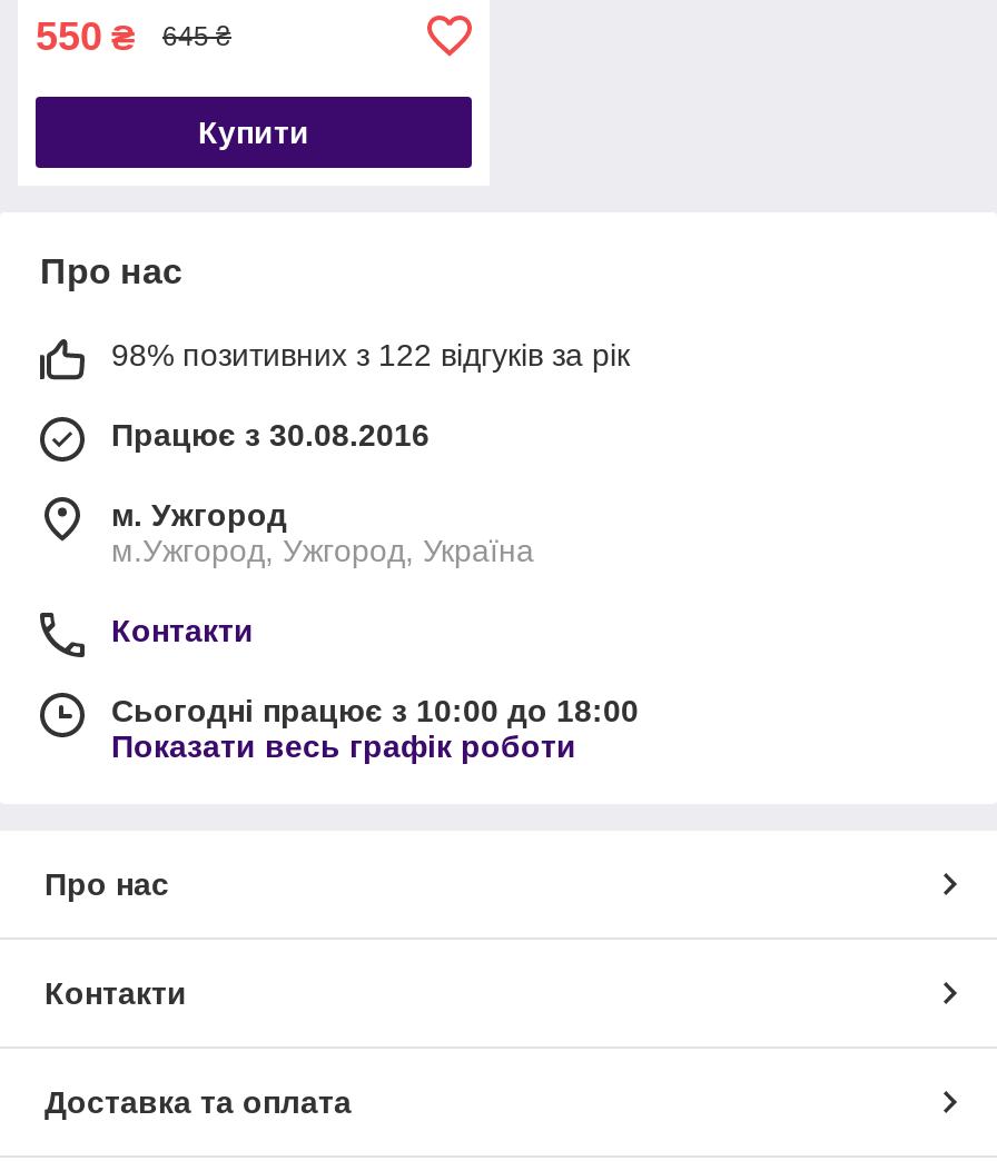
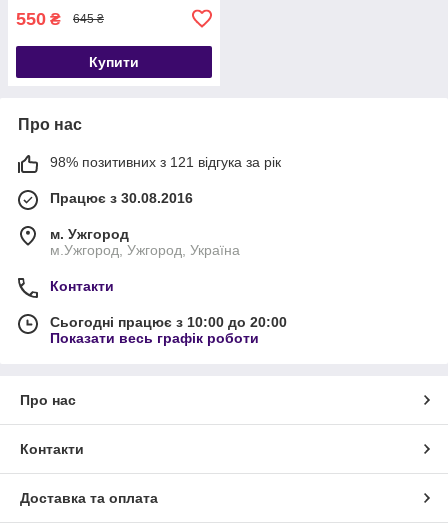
- 98% позитивних з 122 відгуків за рік
+ 98% позитивних з 121 відгука за рік

- Сьогодні працює з 10:00 до 18:00
+ Сьогодні працює з 10:00 до 20:00
